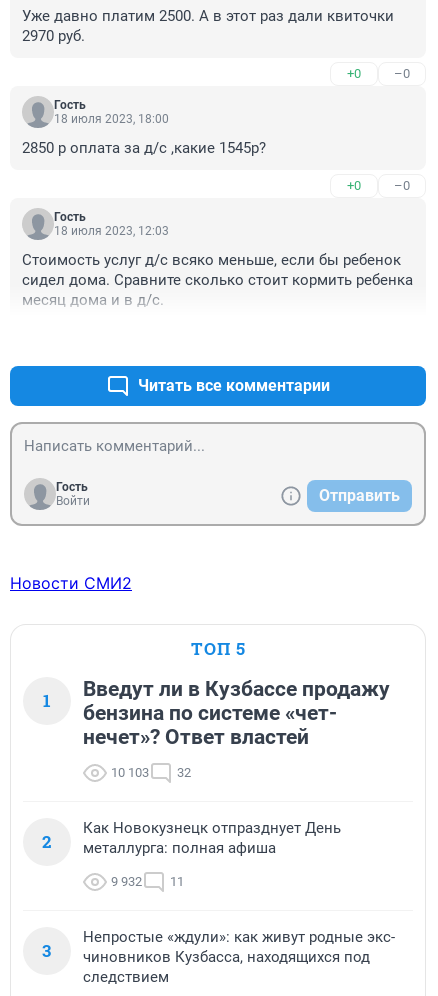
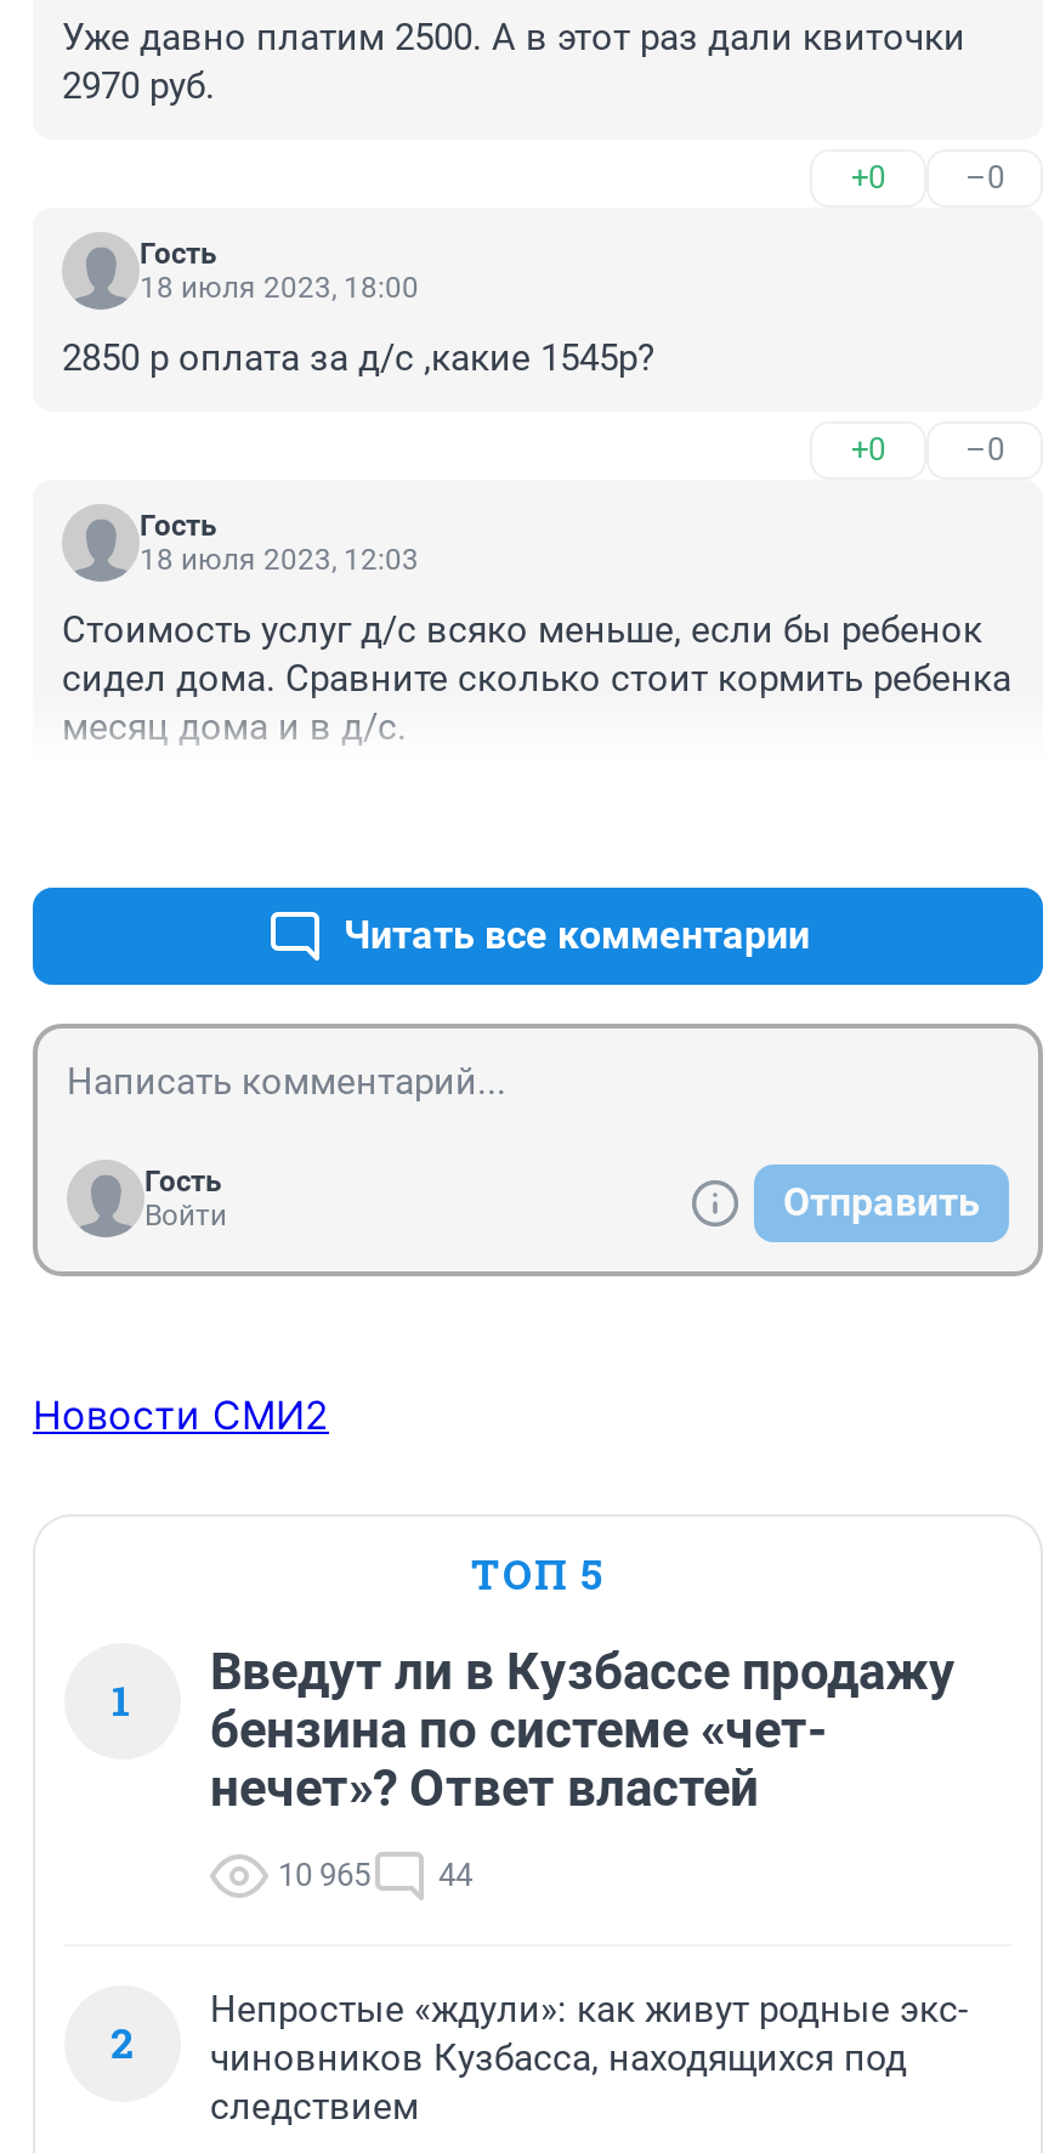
- 10 103
+ 10 965

- 32
+ 44

- Как Новокузнецк отпразднует День
- металлурга: полная афиша
- 9 932
- 11
- 3
